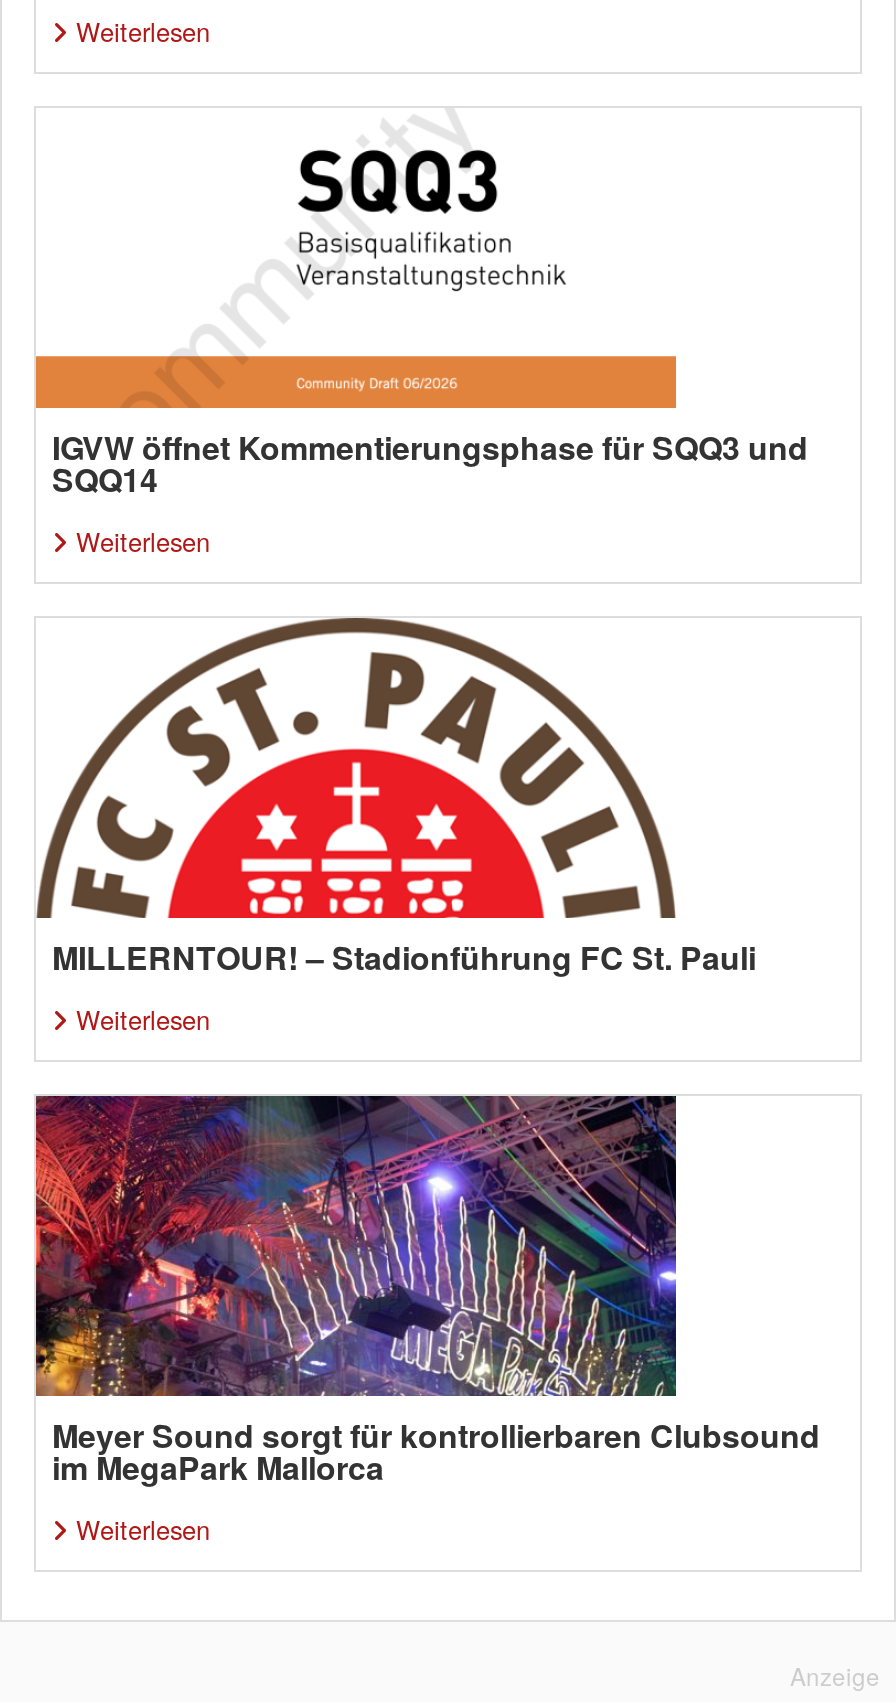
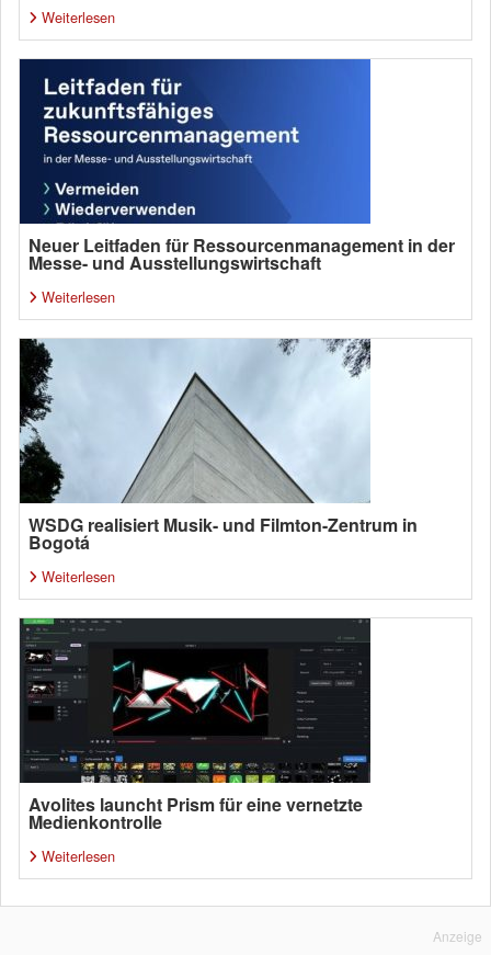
- [image]
- IGVW öffnet Kommentierungsphase für SQQ3 und
- SQQ14
+ [image]
+ Neuer Leitfaden für Ressourcenmanagement in der
+ Messe- und Ausstellungswirtschaft

- [image]
- MILLERNTOUR! – Stadionführung FC St. Pauli
+ [image]
+ WSDG realisiert Musik- und Filmton-Zentrum in
+ Bogotá

- [image]
- Meyer Sound sorgt für kontrollierbaren Clubsound
- im MegaPark Mallorca
+ [image]
+ Avolites launcht Prism für eine vernetzte
+ Medienkontrolle
